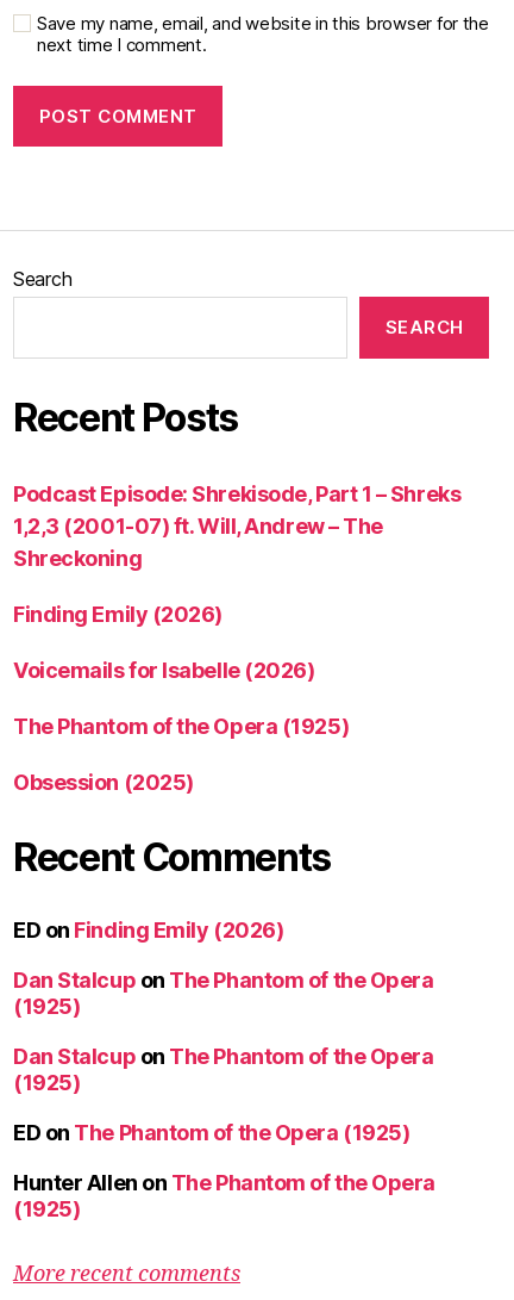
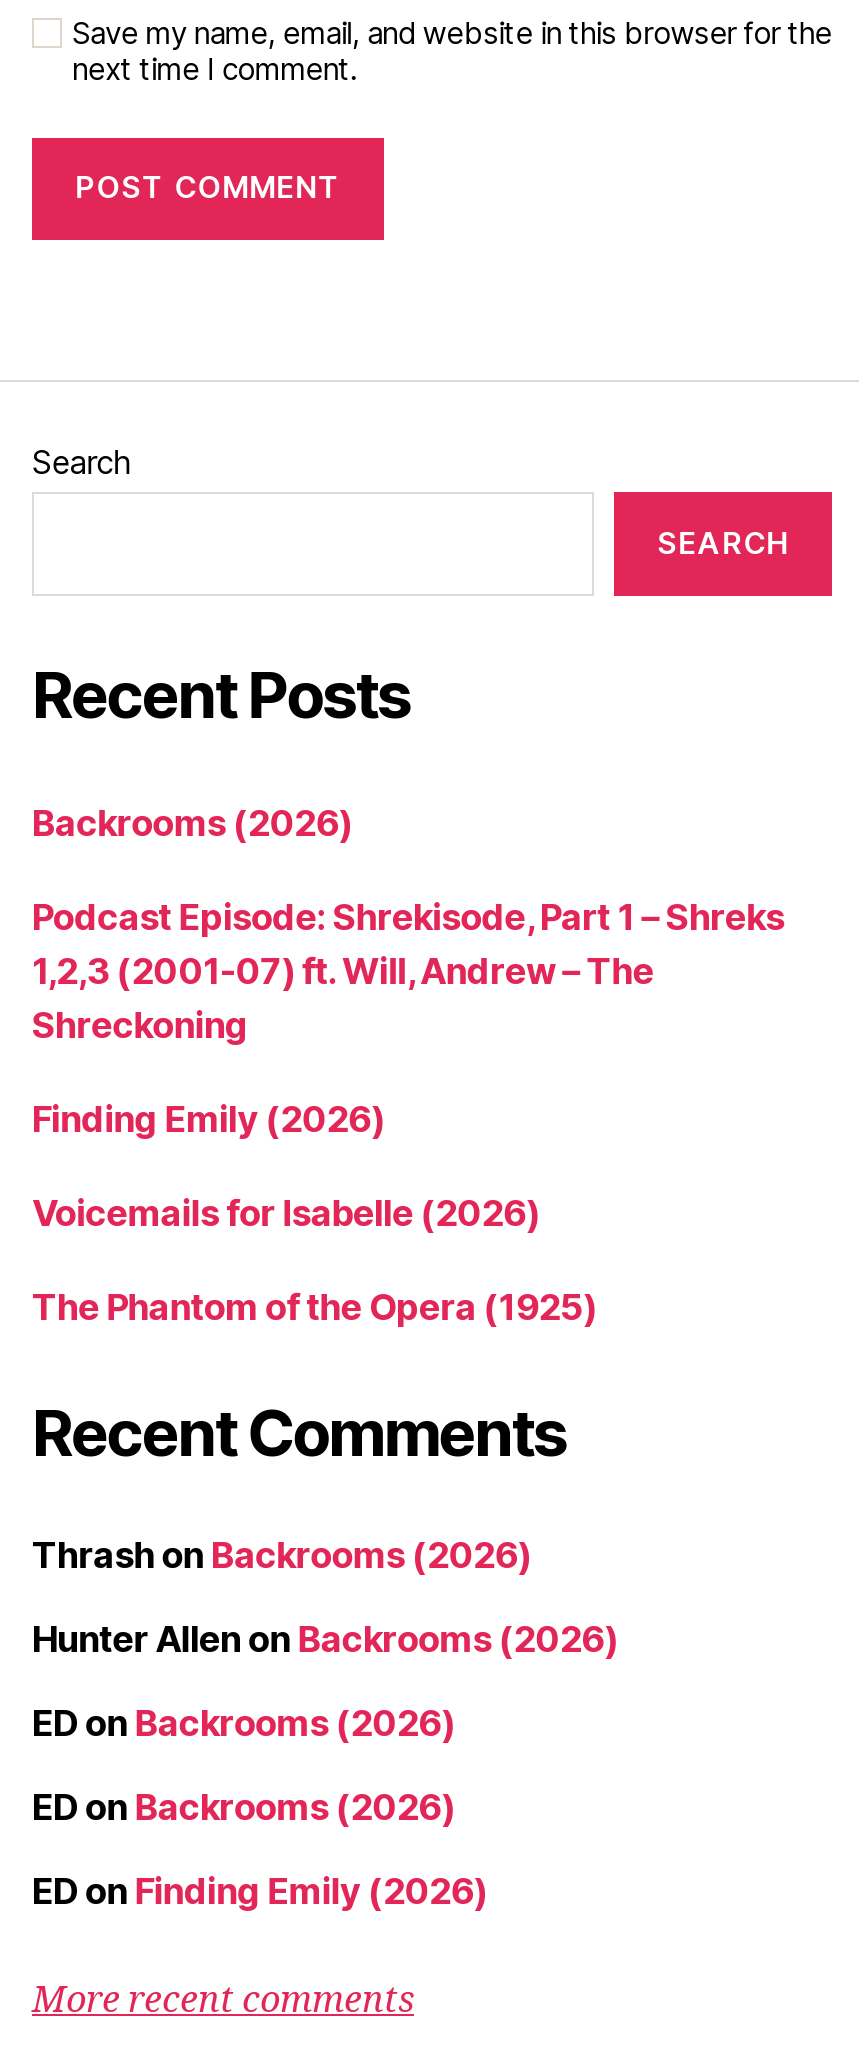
+ Backrooms (2026)

moved down: Podcast Episode: Shrekisode, Part 1 – Shreks | 1,2,3 (2001-07) ft. Will, Andrew – The | Shreckoning | Finding Emily (2026) | Voicemails for Isabelle (2026) | The Phantom of the Opera (1925)

- Obsession (2025)

+ Thrash on Backrooms (2026)
+ Hunter Allen on Backrooms (2026)
+ ED on Backrooms (2026)
+ ED on Backrooms (2026)

moved down: ED on Finding Emily (2026)

- Dan Stalcup on The Phantom of the Opera
- (1925)
- Dan Stalcup on The Phantom of the Opera
- (1925)
- ED on The Phantom of the Opera (1925)
- Hunter Allen on The Phantom of the Opera
- (1925)
